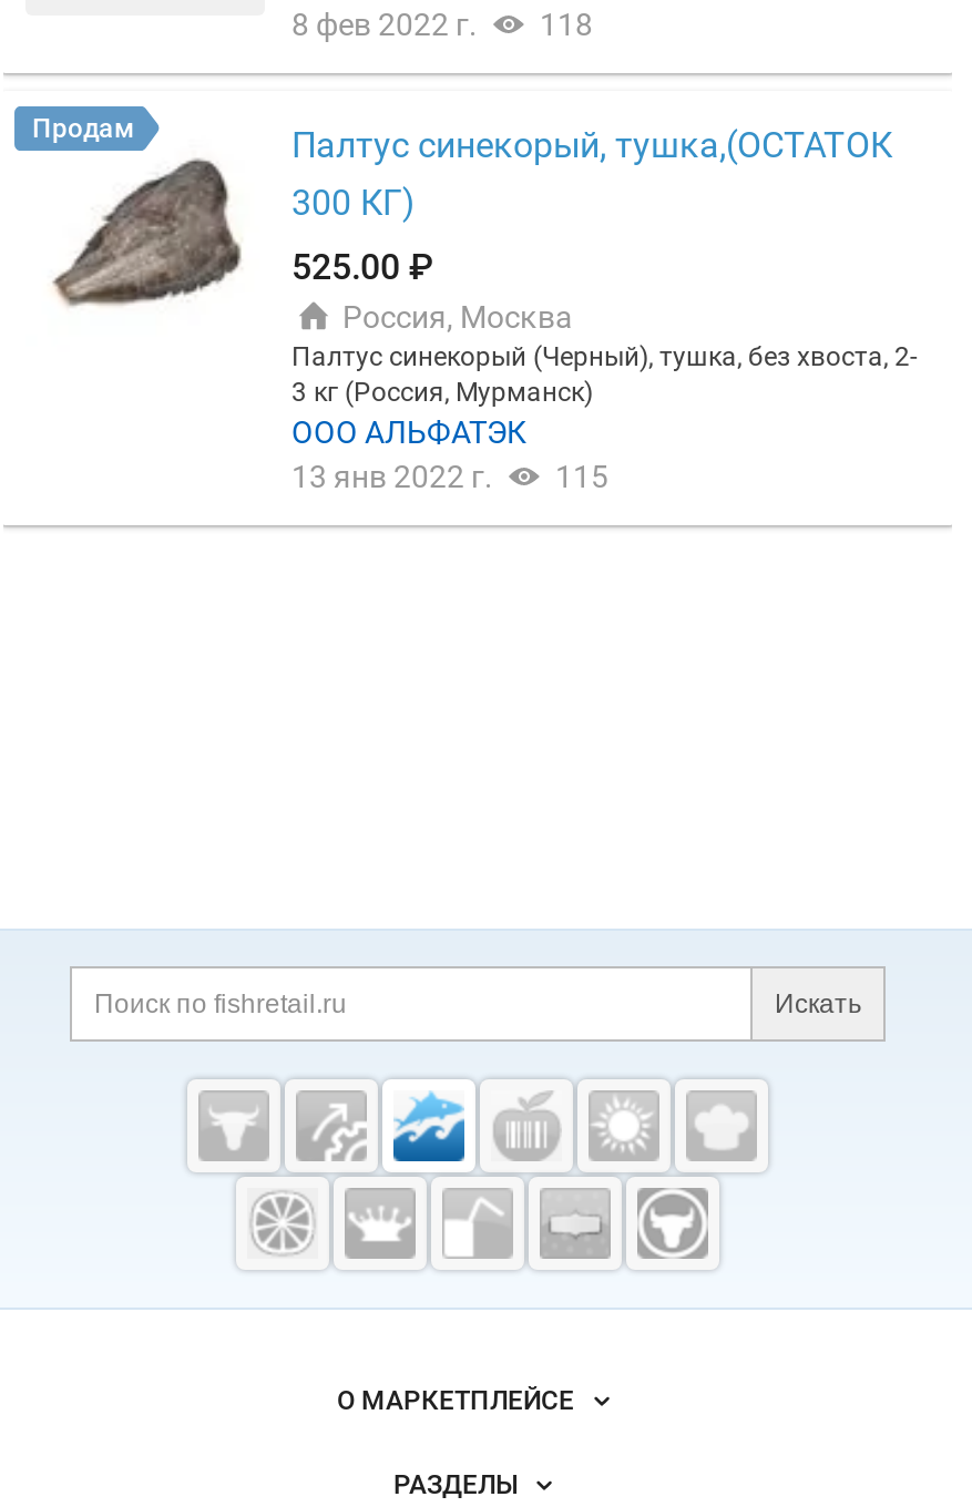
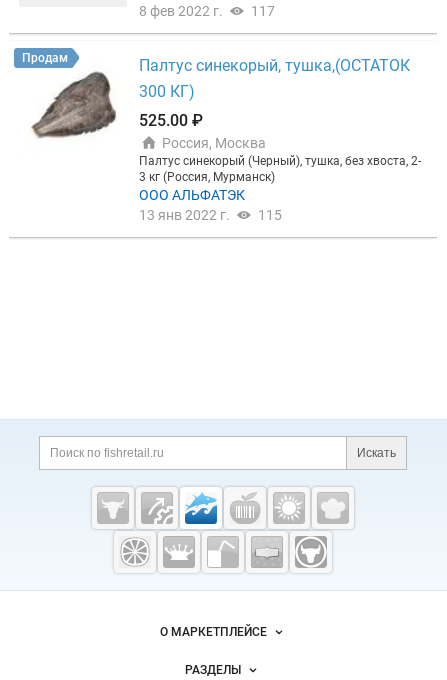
- 8 фев 2022 г. 118
+ 8 фев 2022 г. 117
